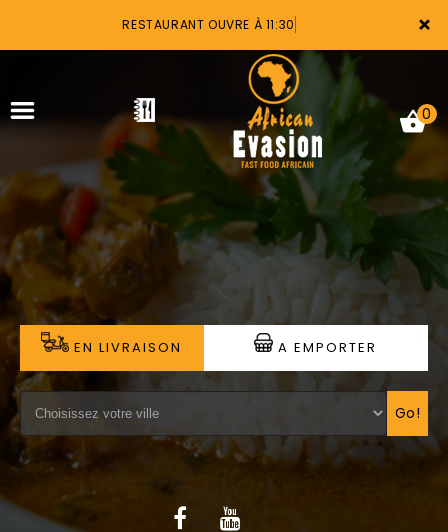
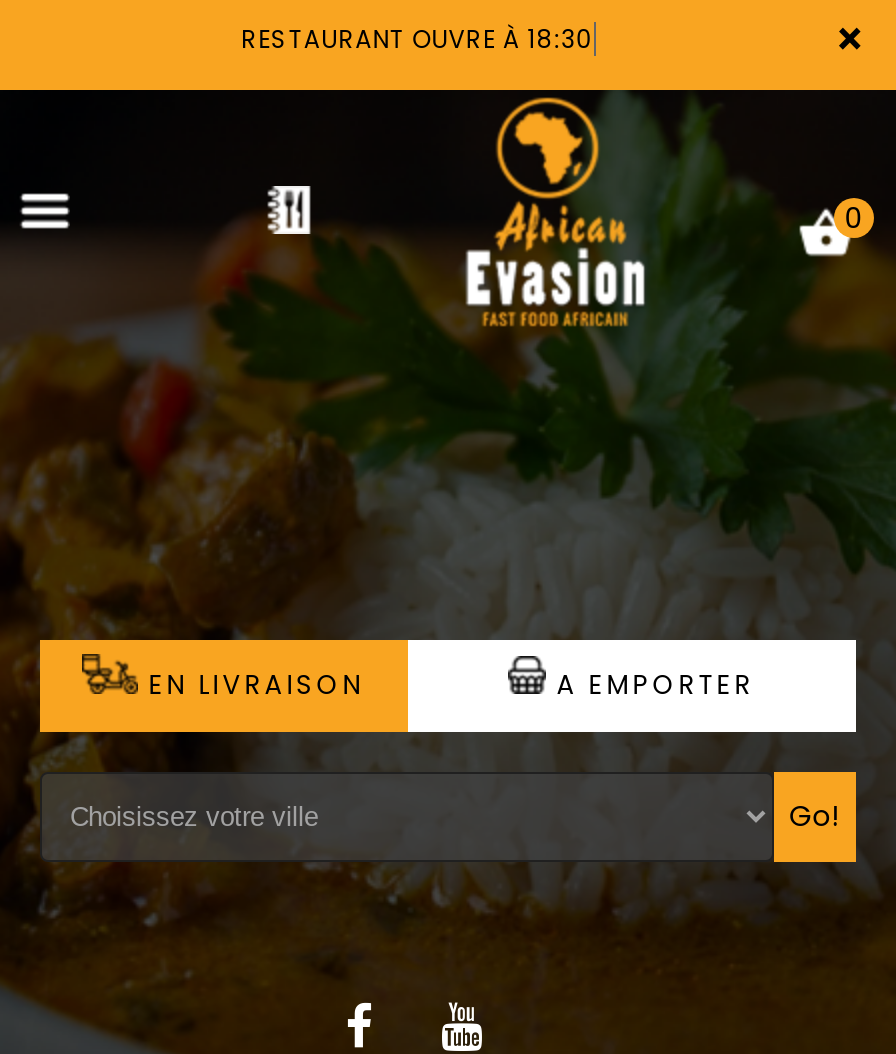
- RESTAURANT OUVRE À 11:30
+ RESTAURANT OUVRE À 18:30
